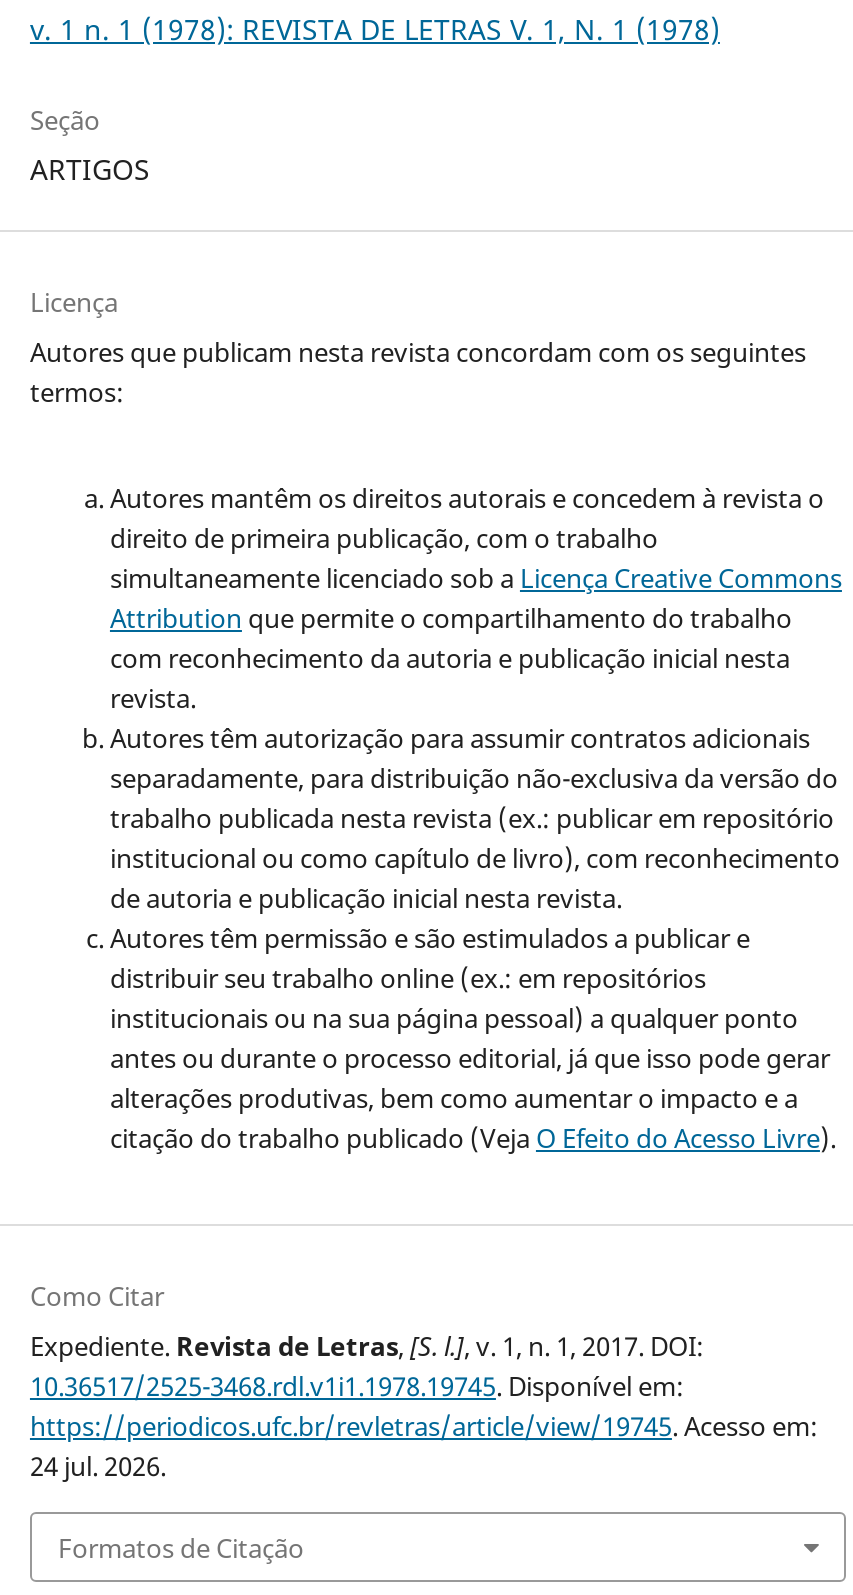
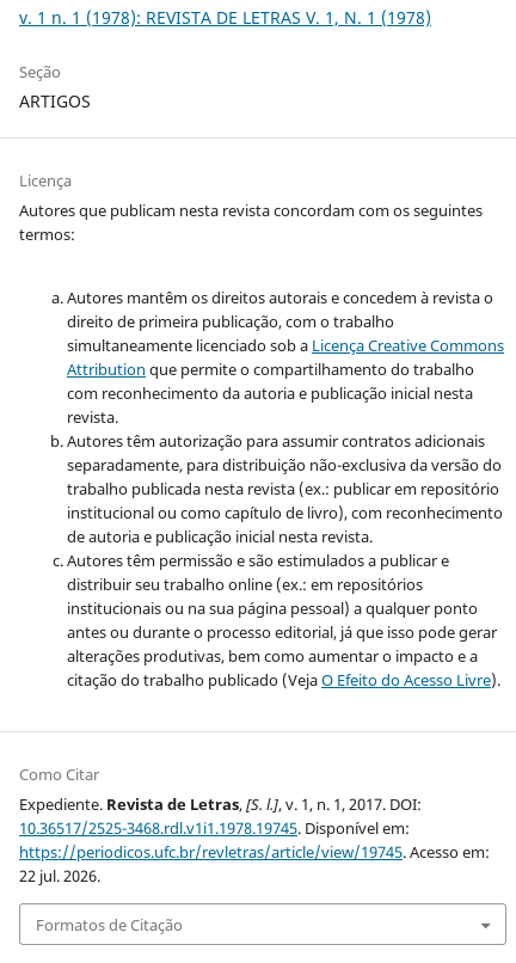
- 24 jul. 2026.
+ 22 jul. 2026.
